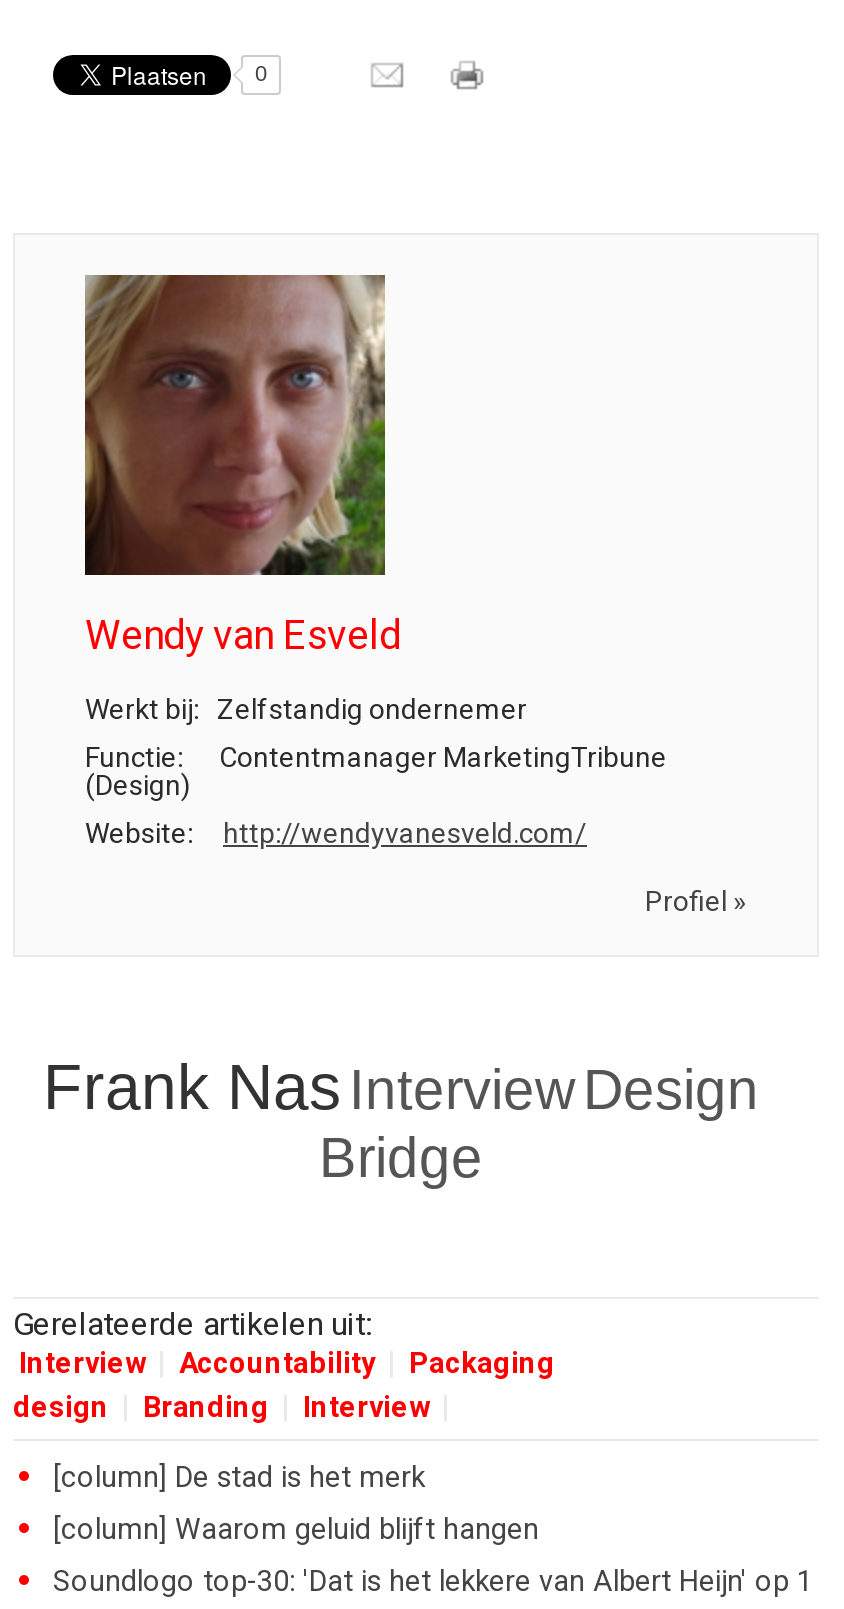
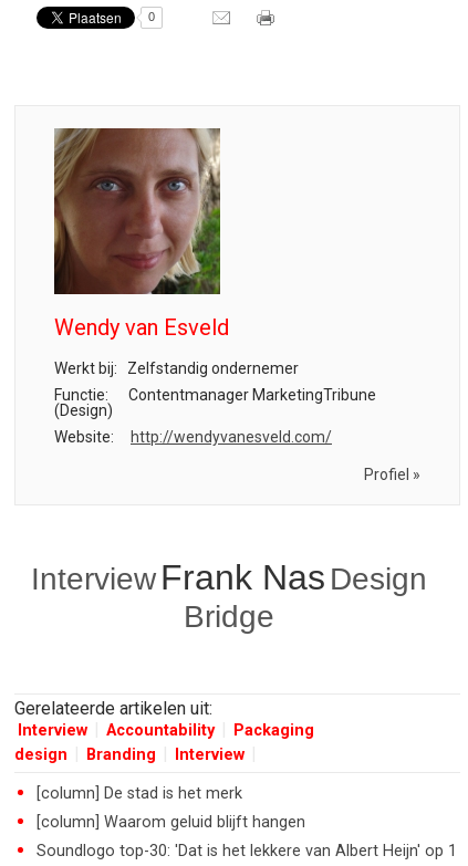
- Frank Nas Interview Design
+ Interview Frank Nas Design
